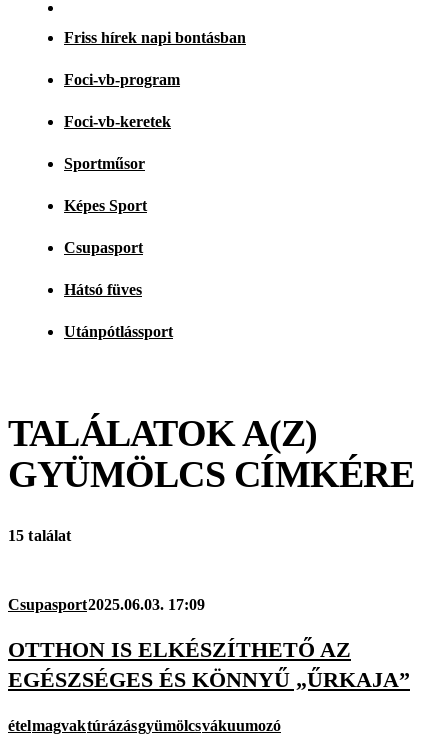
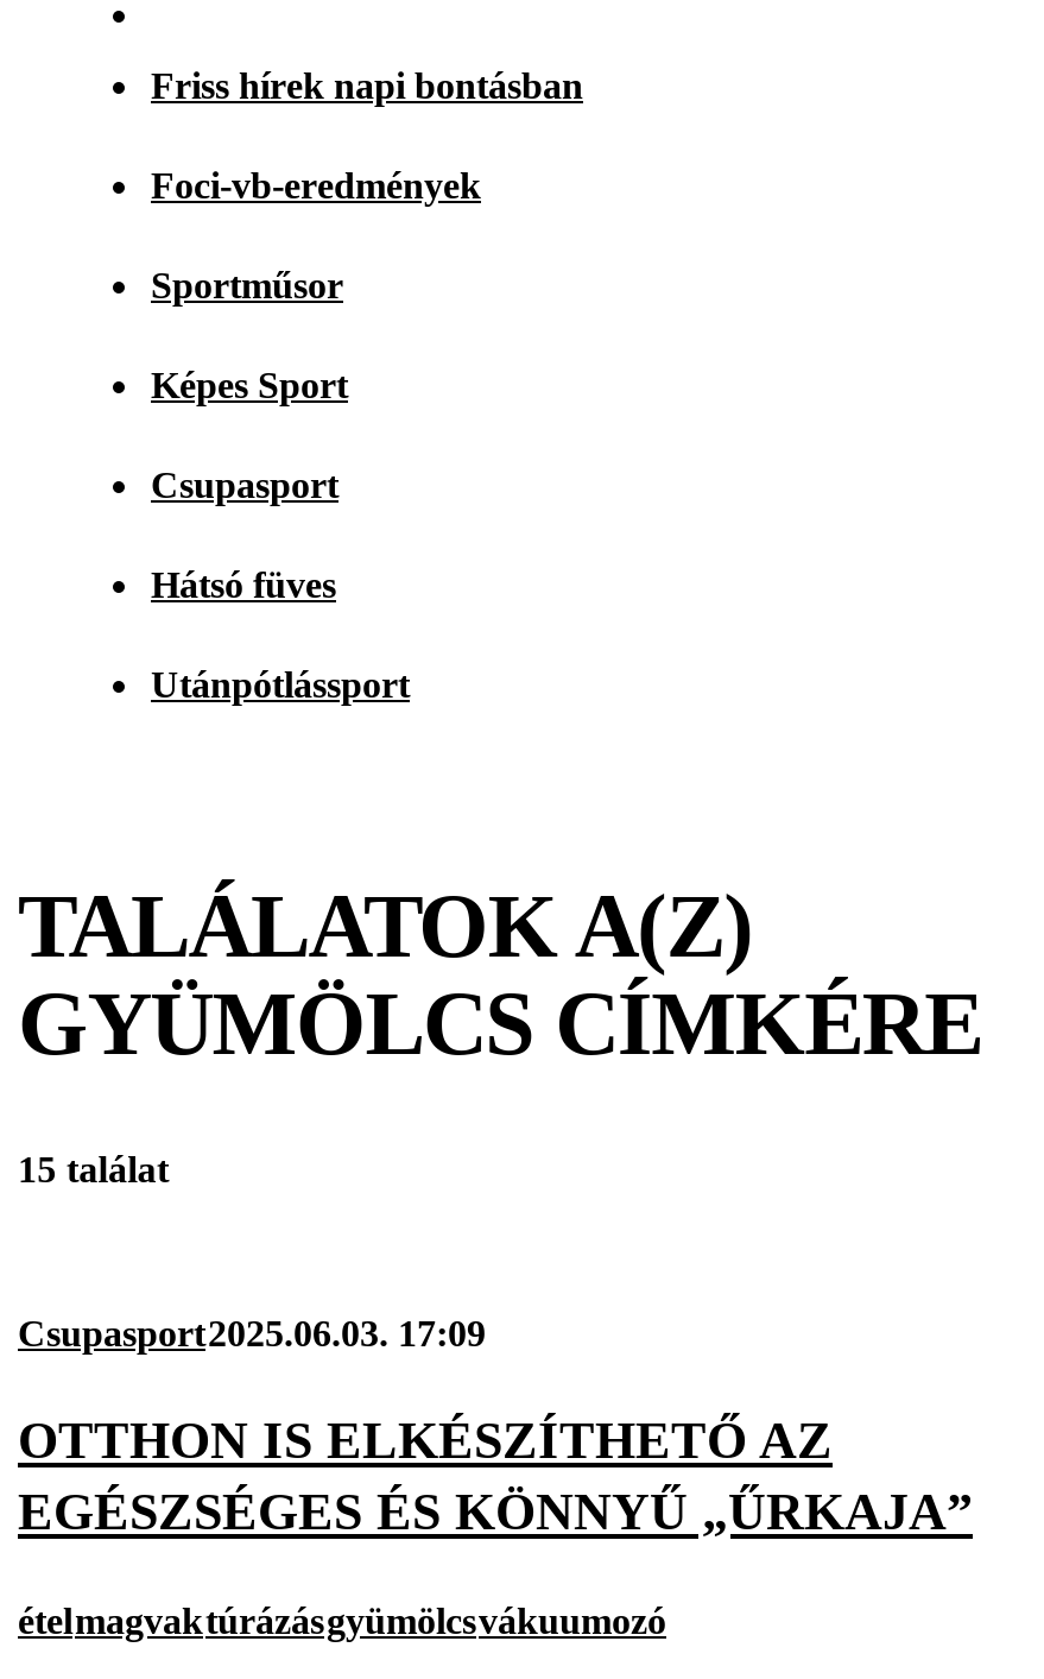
- Foci-vb-program
- Foci-vb-keretek
+ Foci-vb-eredmények
